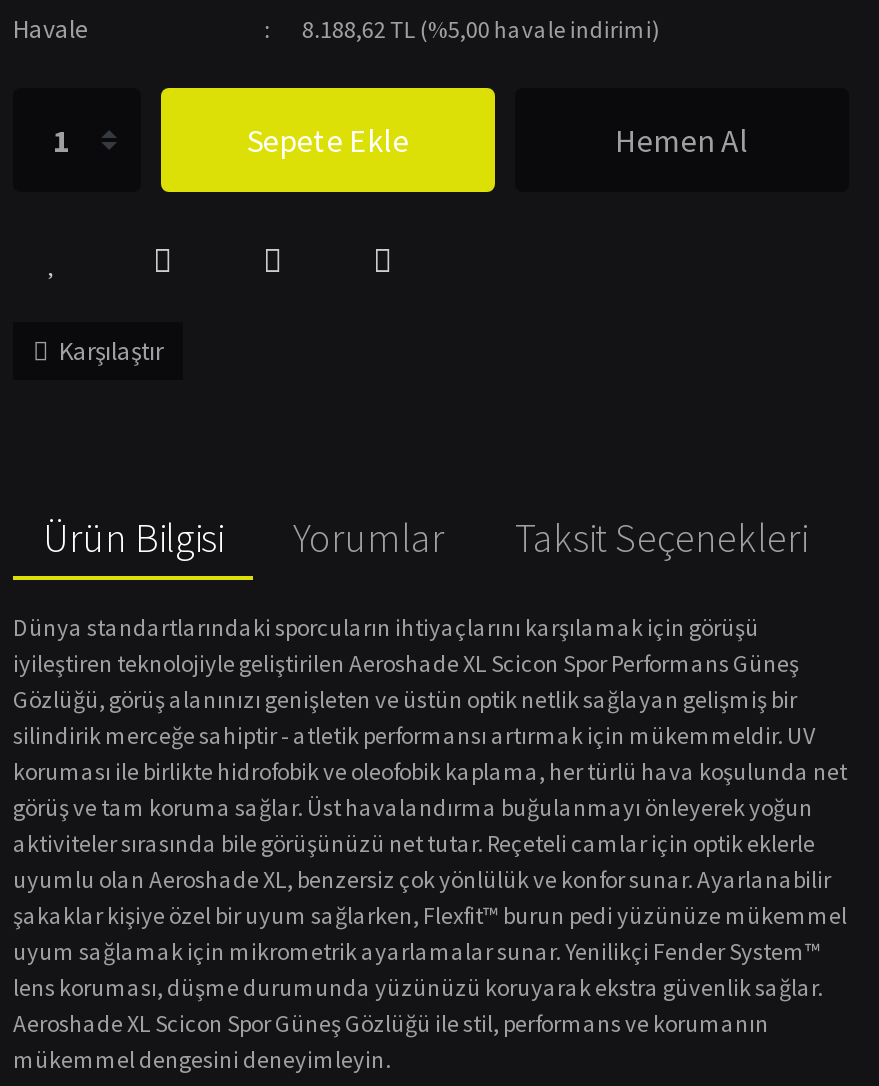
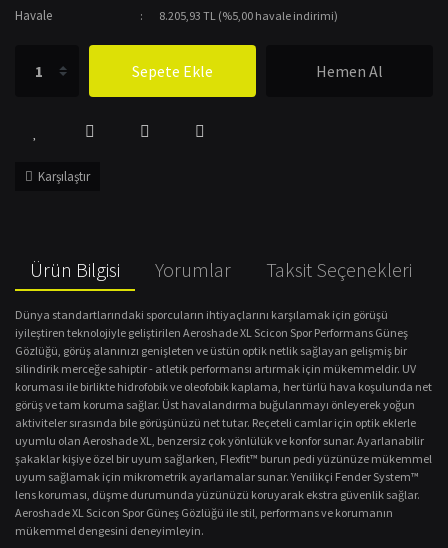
- 8.188,62 TL (%5,00 havale indirimi)
+ 8.205,93 TL (%5,00 havale indirimi)
